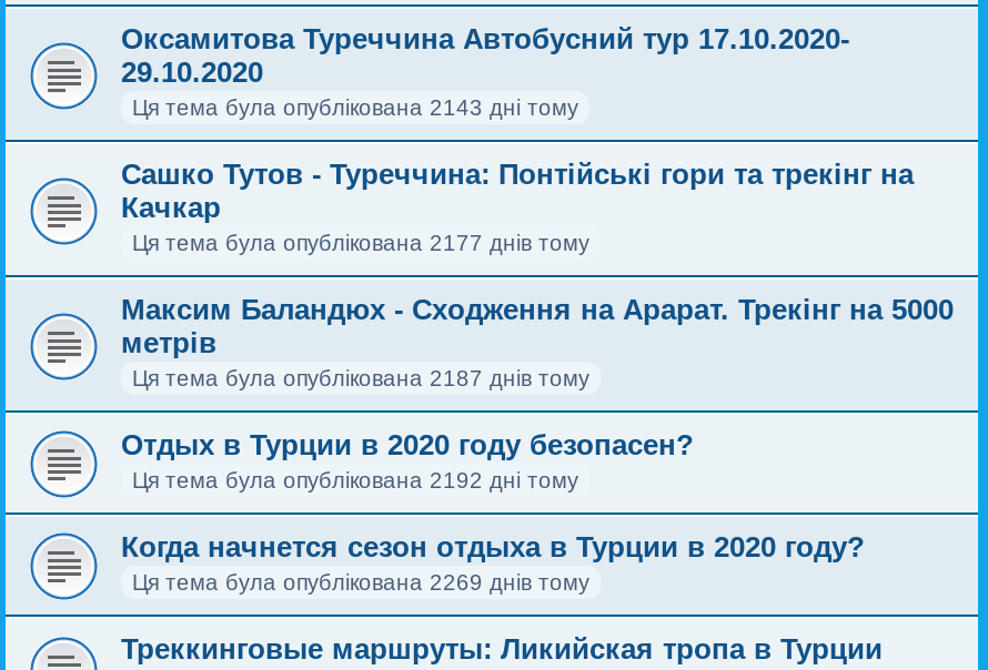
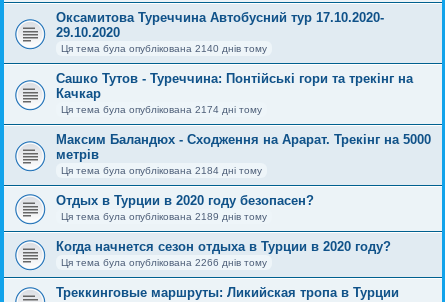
- Ця тема була опублікована 2143 дні тому
+ Ця тема була опублікована 2140 днів тому

- Ця тема була опублікована 2177 днів тому
+ Ця тема була опублікована 2174 дні тому

- Ця тема була опублікована 2187 днів тому
+ Ця тема була опублікована 2184 дні тому

- Ця тема була опублікована 2192 дні тому
+ Ця тема була опублікована 2189 днів тому

- Ця тема була опублікована 2269 днів тому
+ Ця тема була опублікована 2266 днів тому
